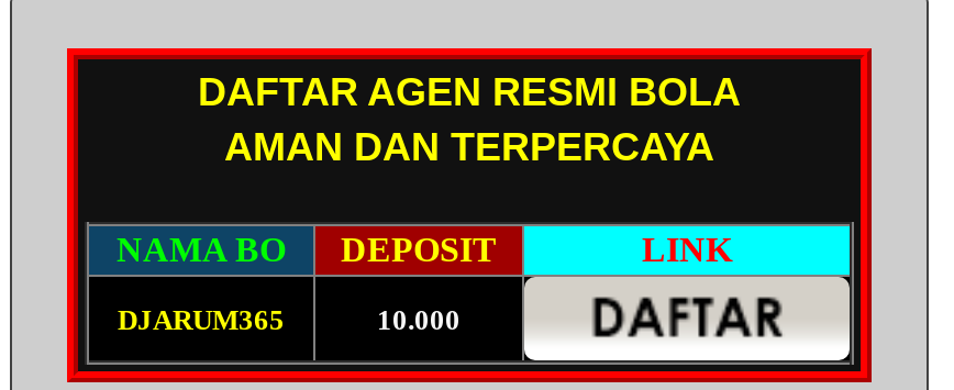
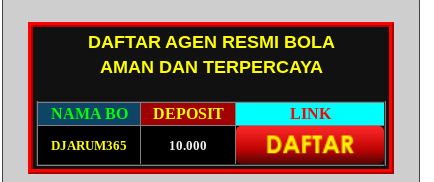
- [image]
+ [image]
